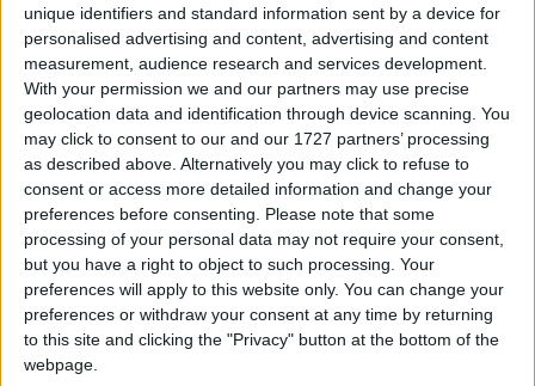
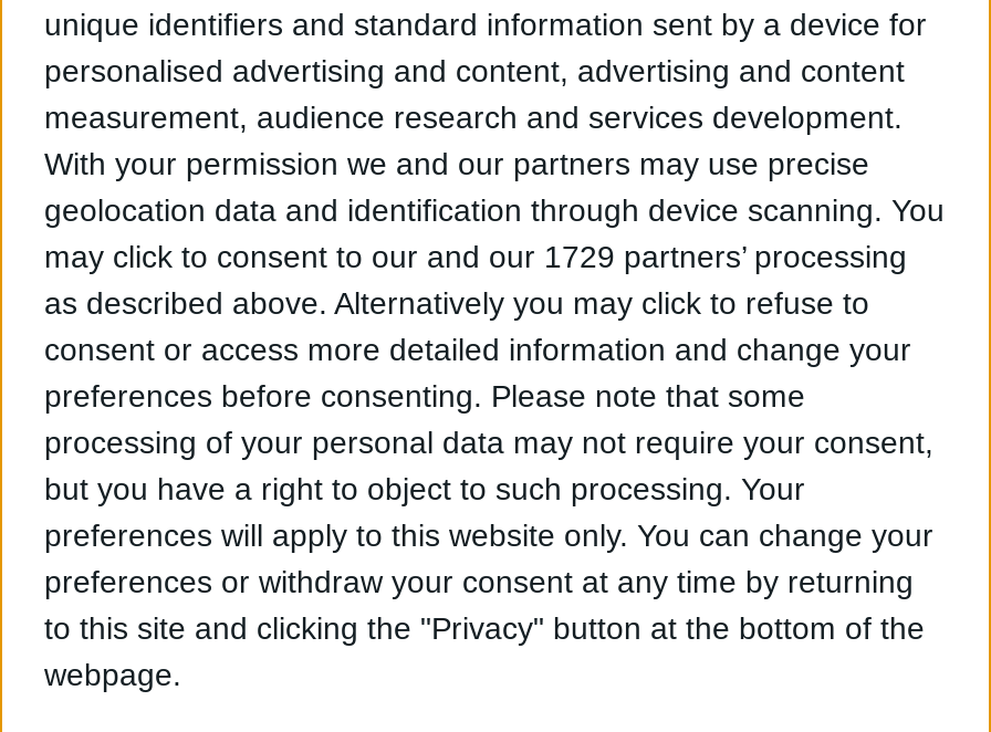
- may click to consent to our and our 1727 partners’ processing
+ may click to consent to our and our 1729 partners’ processing
